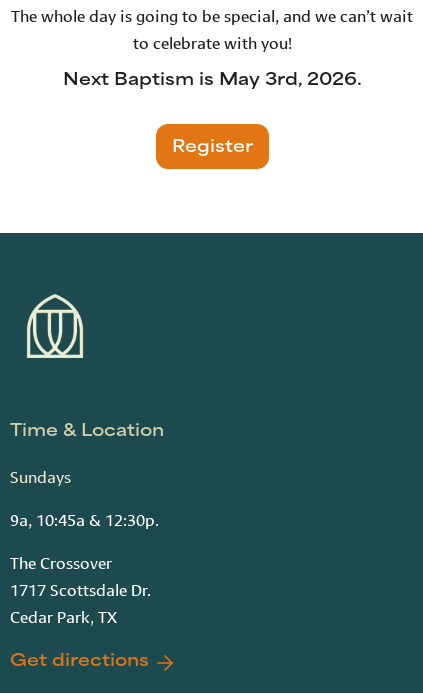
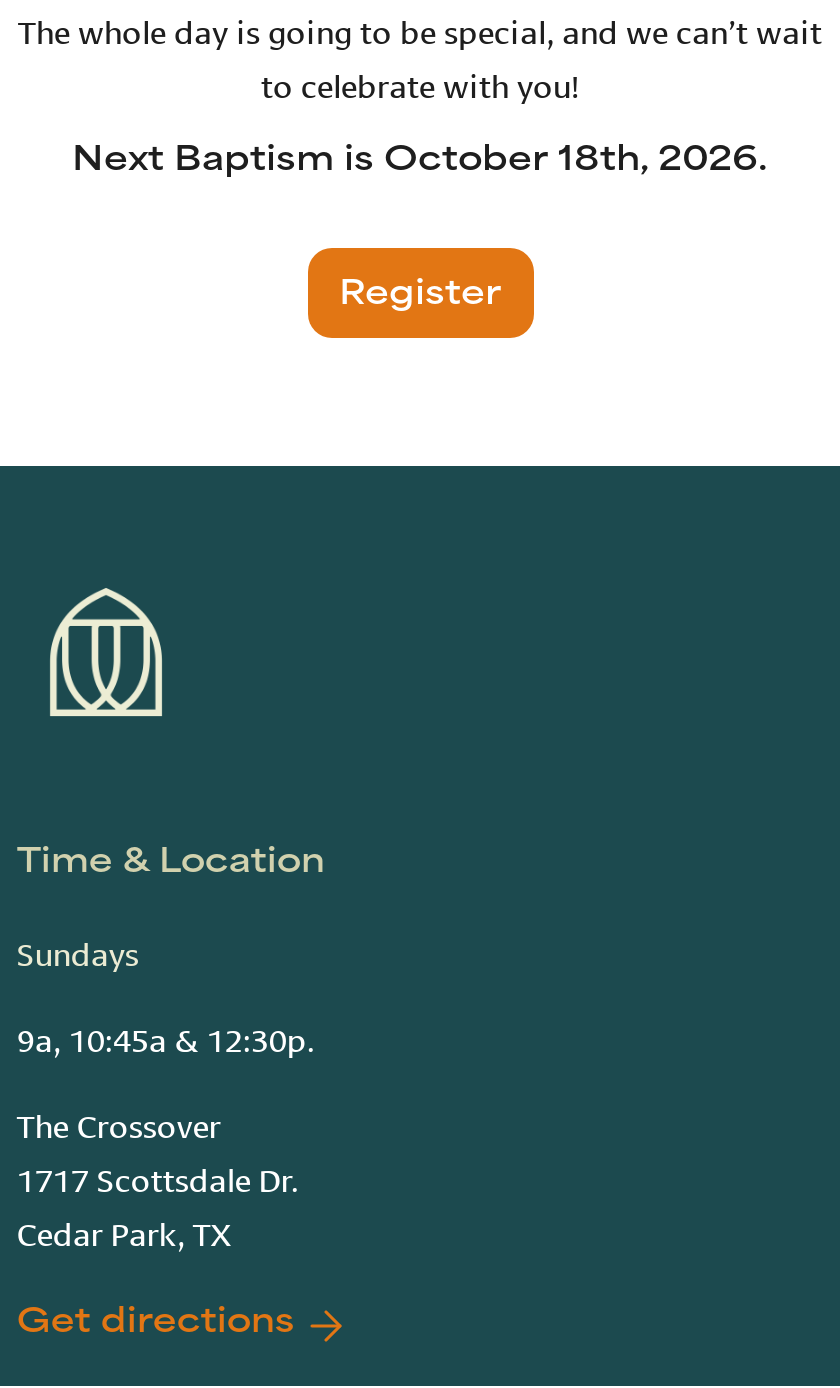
- Next Baptism is May 3rd, 2026.
+ Next Baptism is October 18th, 2026.
